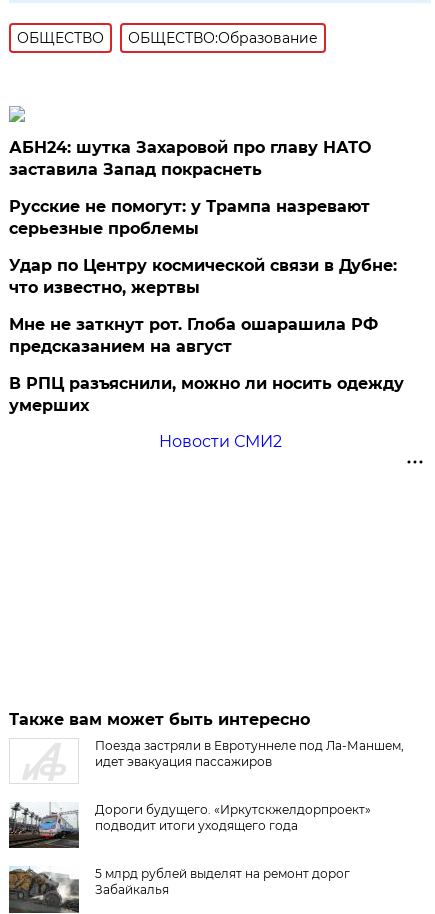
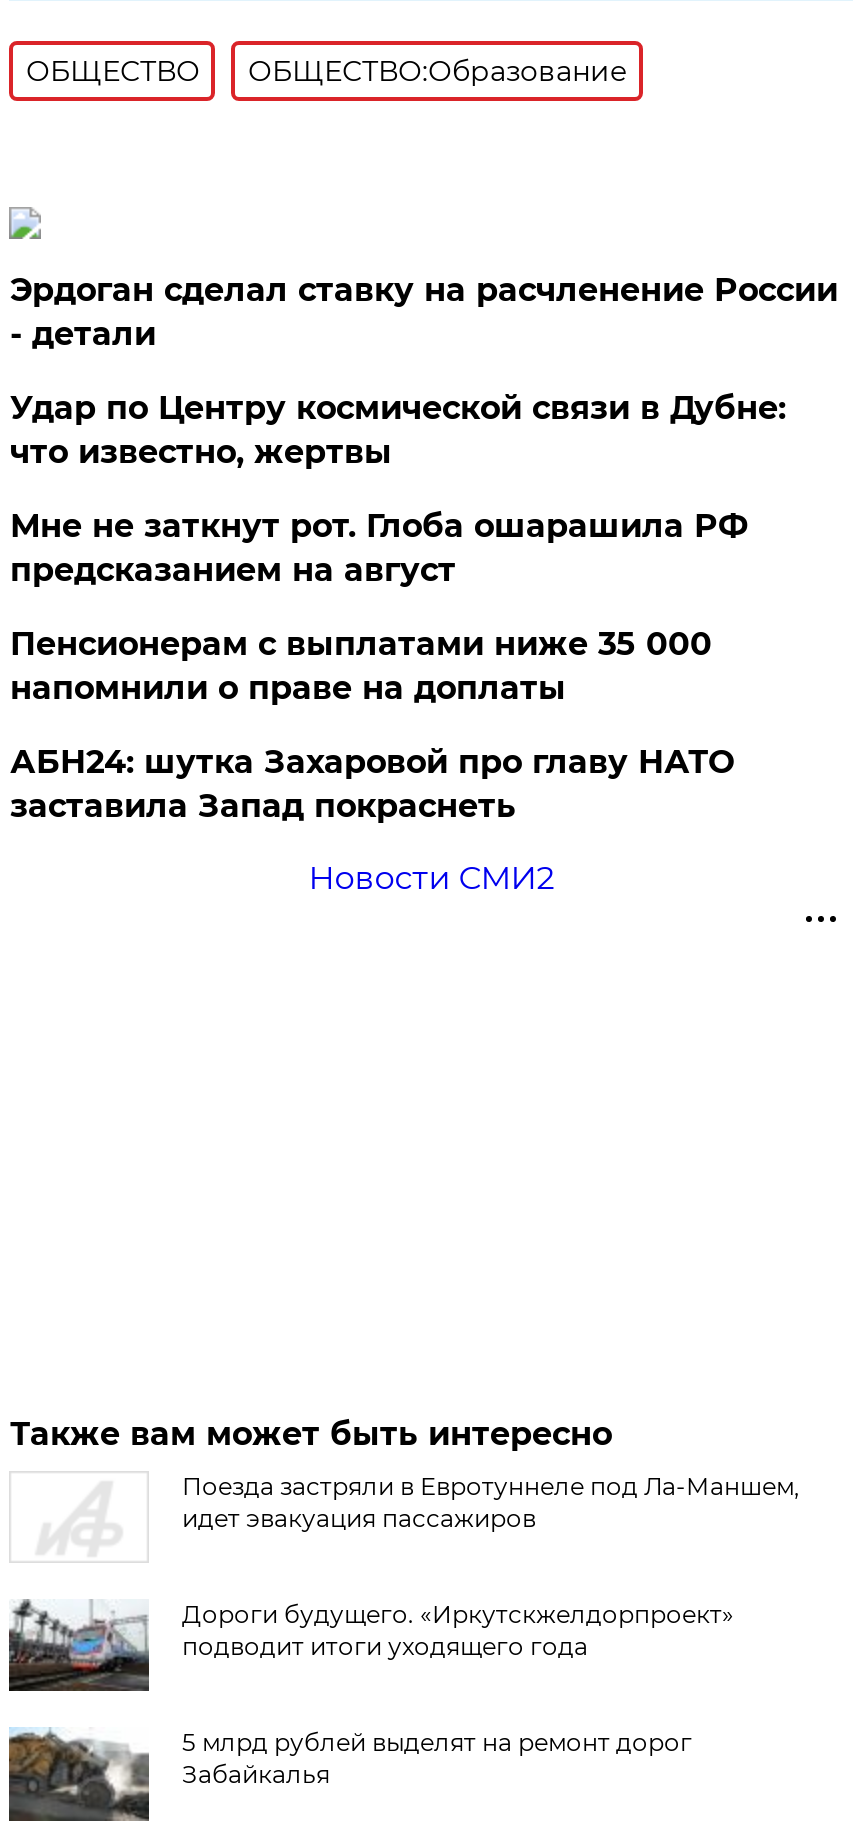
moved down: АБН24: шутка Захаровой про главу НАТО | заставила Запад покраснеть

- Русские не помогут: у Трампа назревают
- серьезные проблемы
+ Эрдоган сделал ставку на расчленение России
+ - детали

moved up: Удар по Центру космической связи в Дубне: | что известно, жертвы | Мне не заткнут рот. Глоба ошарашила РФ | предсказанием на август

- В РПЦ разъяснили, можно ли носить одежду
- умерших
+ Пенсионерам с выплатами ниже 35 000
+ напомнили о праве на доплаты
